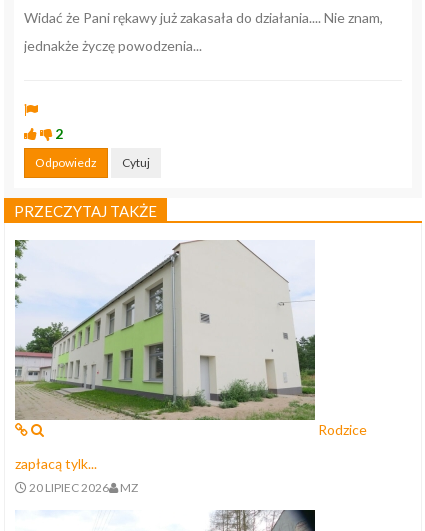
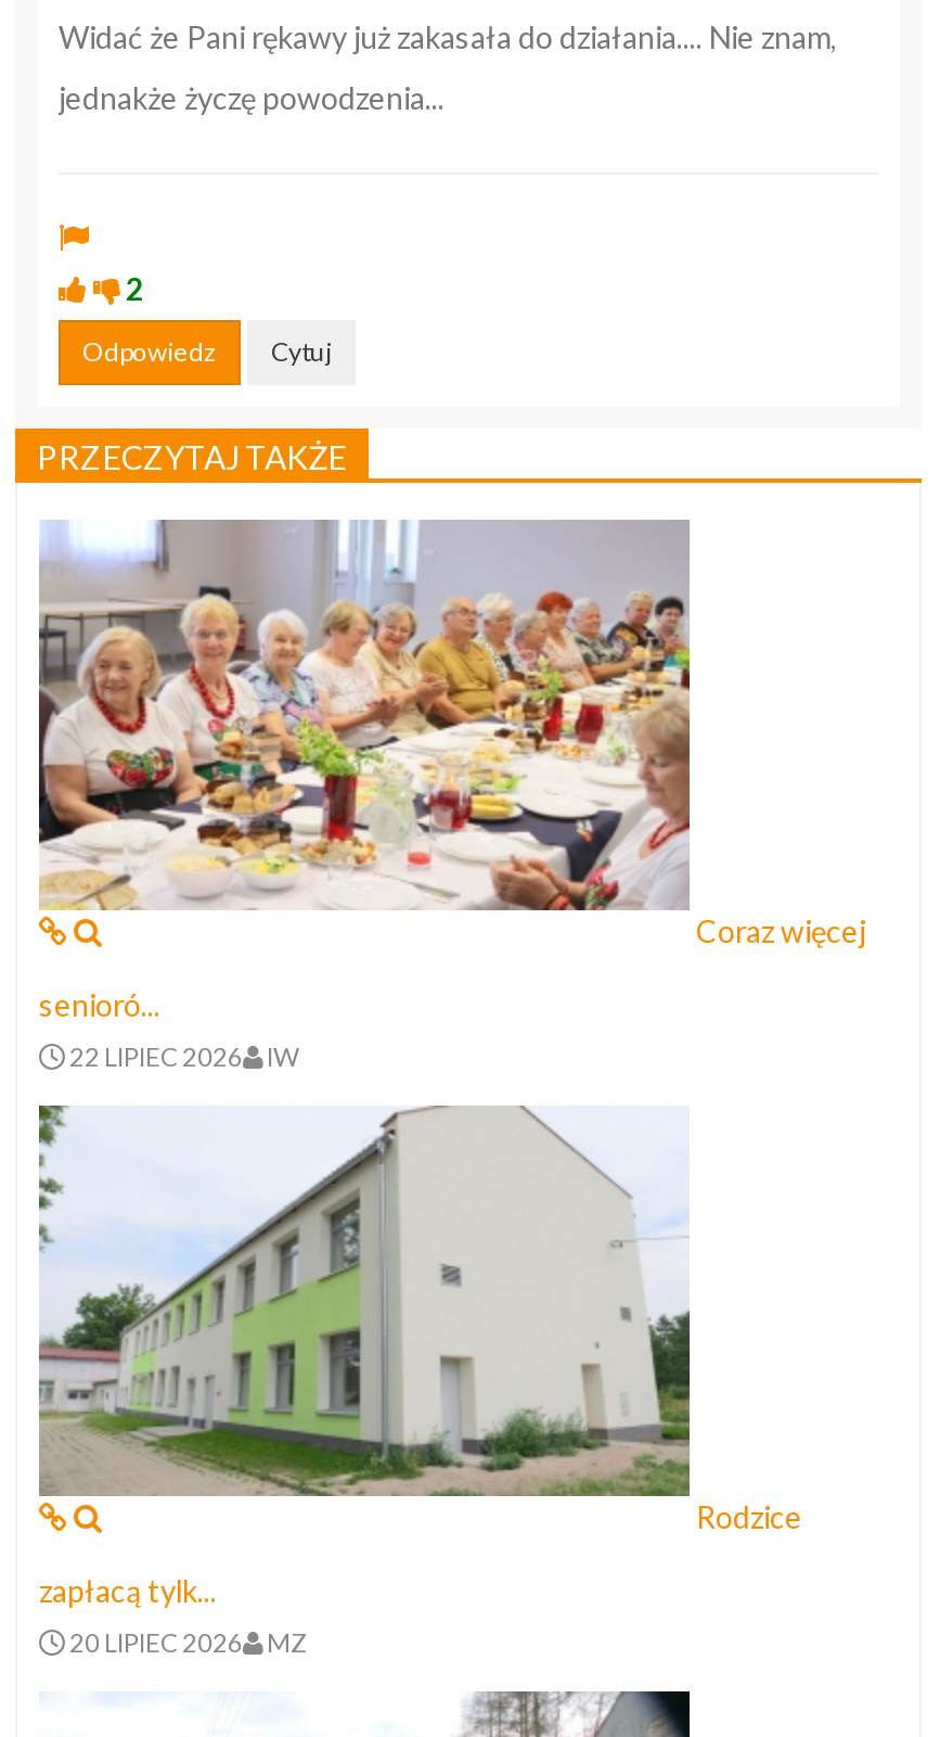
+ [image]
+ Coraz więcej
+ senioró...
+ 22 LIPIEC 2026 IW
